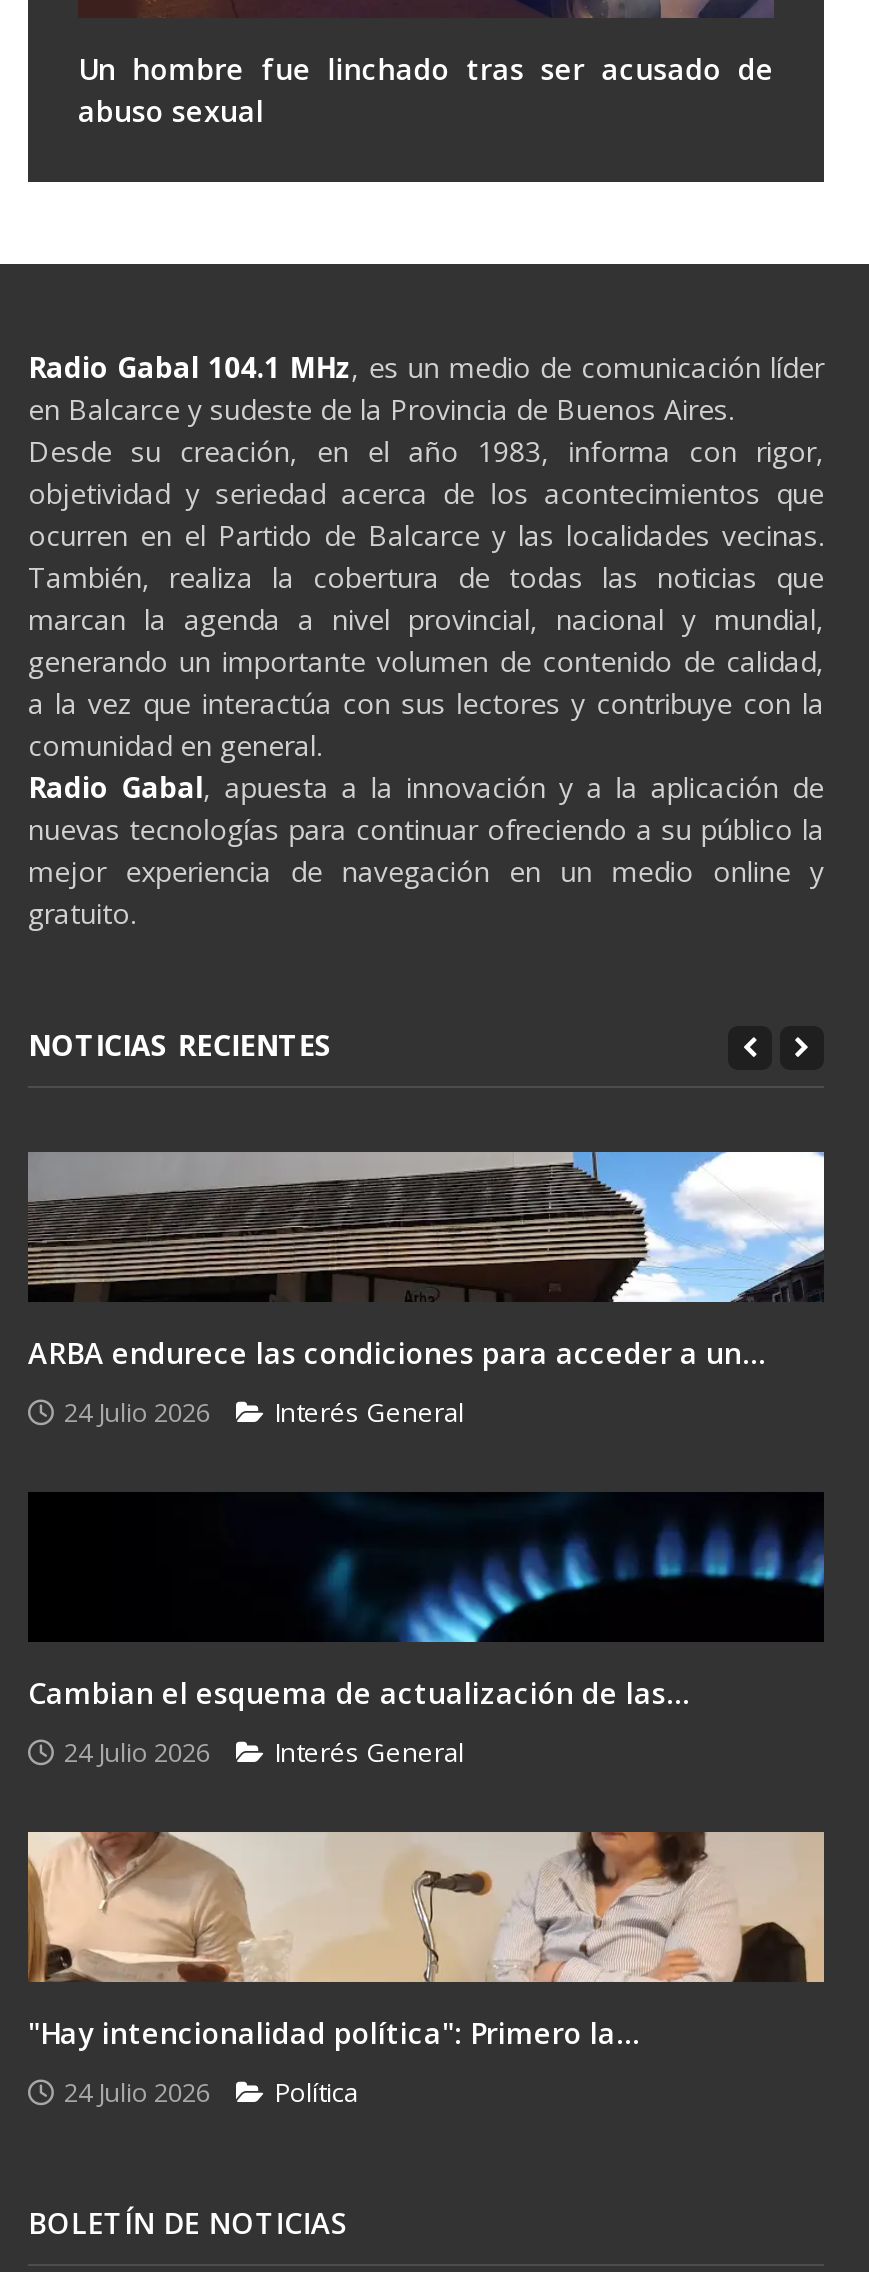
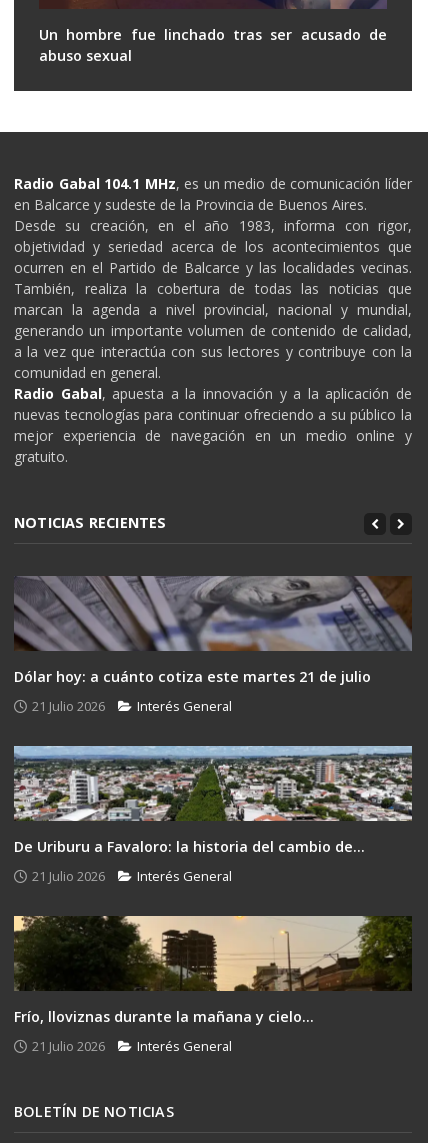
- [image]
- ARBA endurece las condiciones para acceder a un...
+ [image]
+ Dólar hoy: a cuánto cotiza este martes 21 de julio

- 24 Julio 2026 Interés General
+ 21 Julio 2026 Interés General

- [image]
- Cambian el esquema de actualización de las...
+ [image]
+ De Uriburu a Favaloro: la historia del cambio de...

- 24 Julio 2026 Interés General
+ 21 Julio 2026 Interés General

- [image]
- "Hay intencionalidad política": Primero la...
+ [image]
+ Frío, lloviznas durante la mañana y cielo...

- 24 Julio 2026
- Política
+ 21 Julio 2026
+ Interés General
